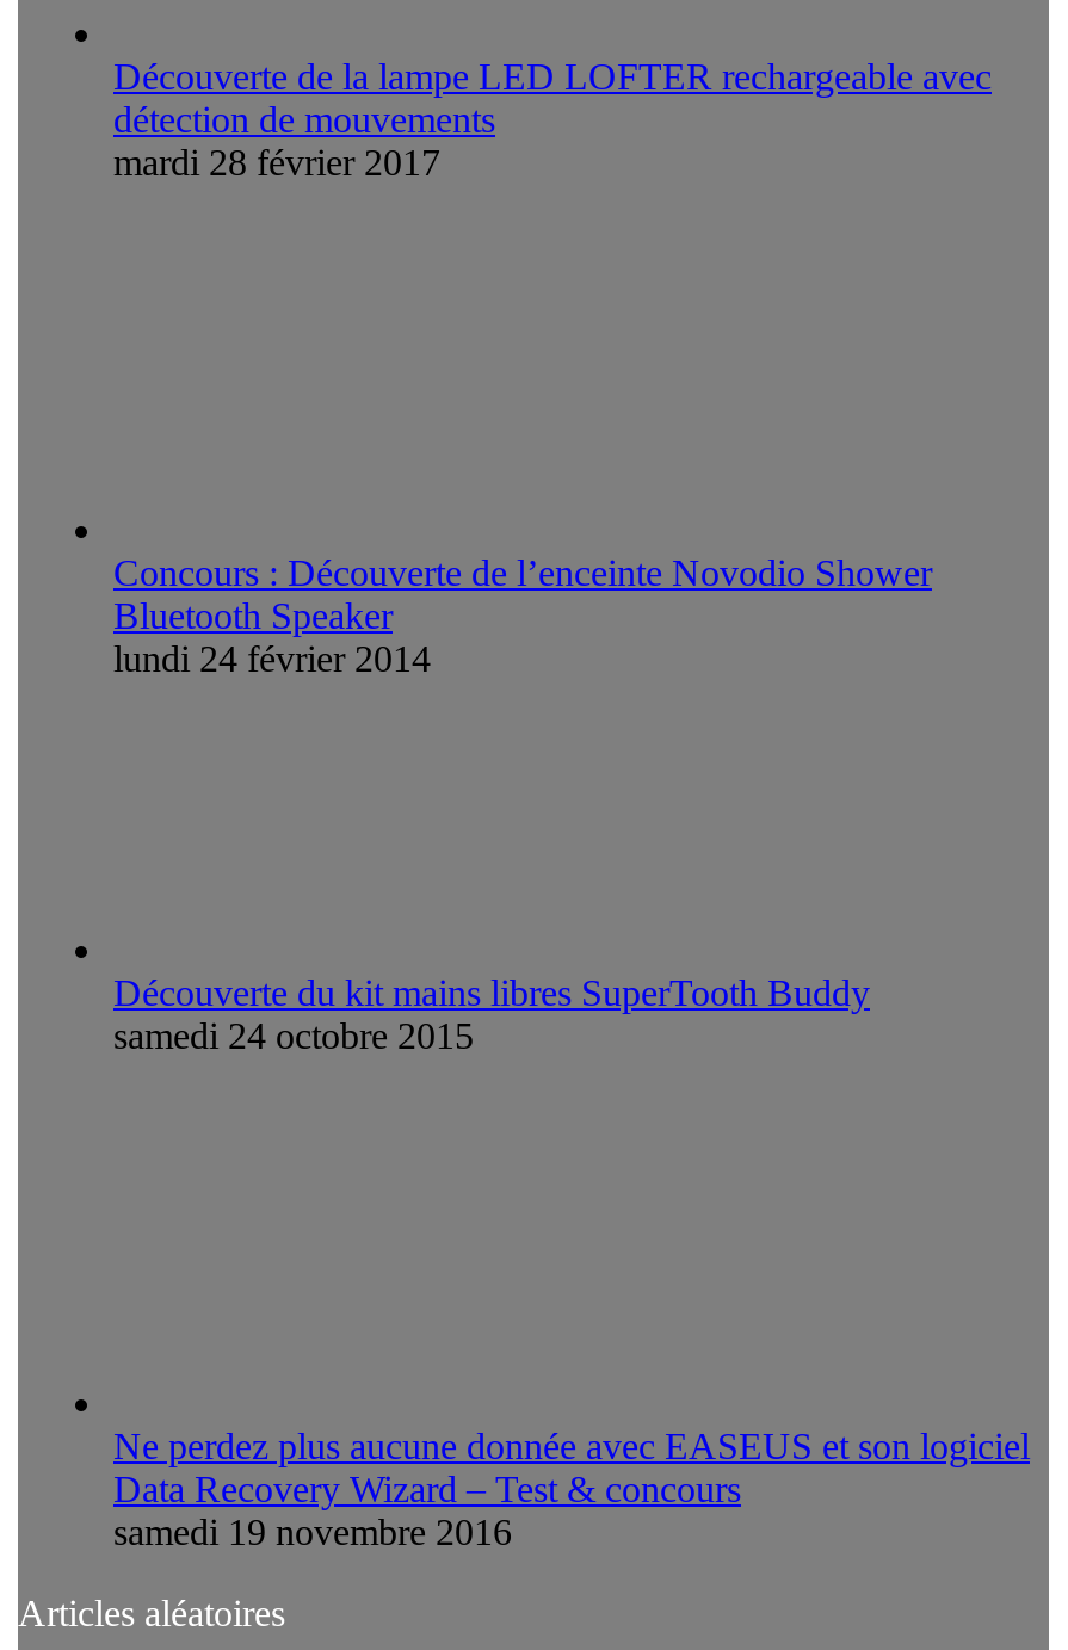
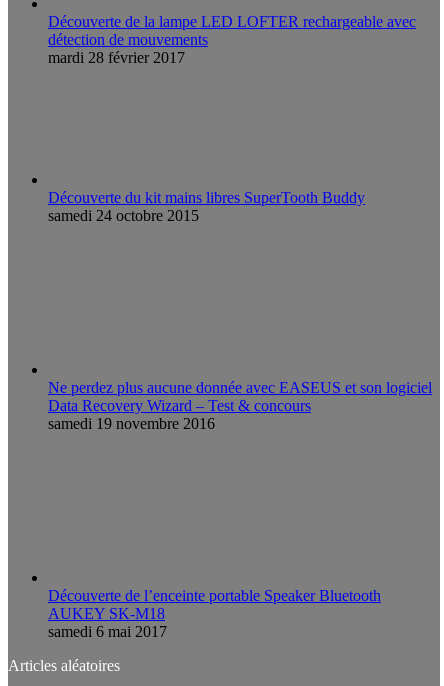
- Concours : Découverte de l’enceinte Novodio Shower
- Bluetooth Speaker
- lundi 24 février 2014

moved up: Découverte du kit mains libres SuperTooth Buddy | samedi 24 octobre 2015 | Ne perdez plus aucune donnée avec EASEUS et son logiciel | Data Recovery Wizard – Test & concours | samedi 19 novembre 2016

+ Découverte de l’enceinte portable Speaker Bluetooth
+ AUKEY SK-M18
+ samedi 6 mai 2017
